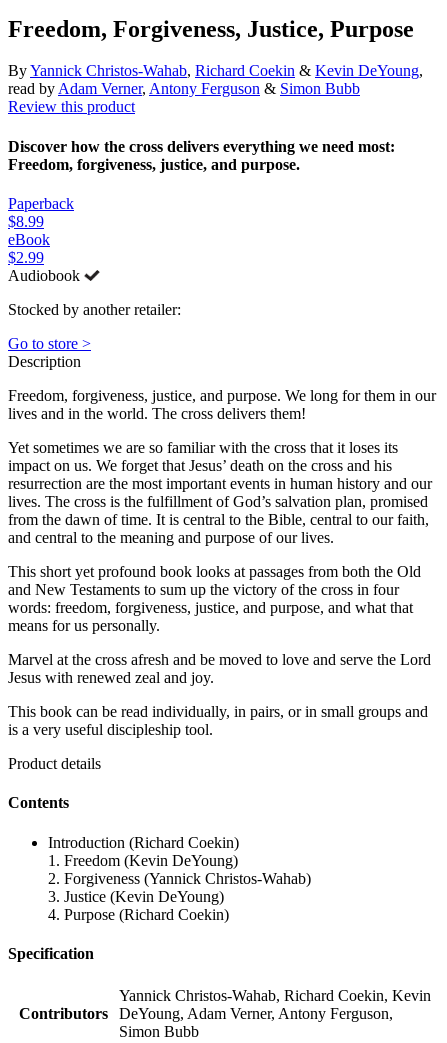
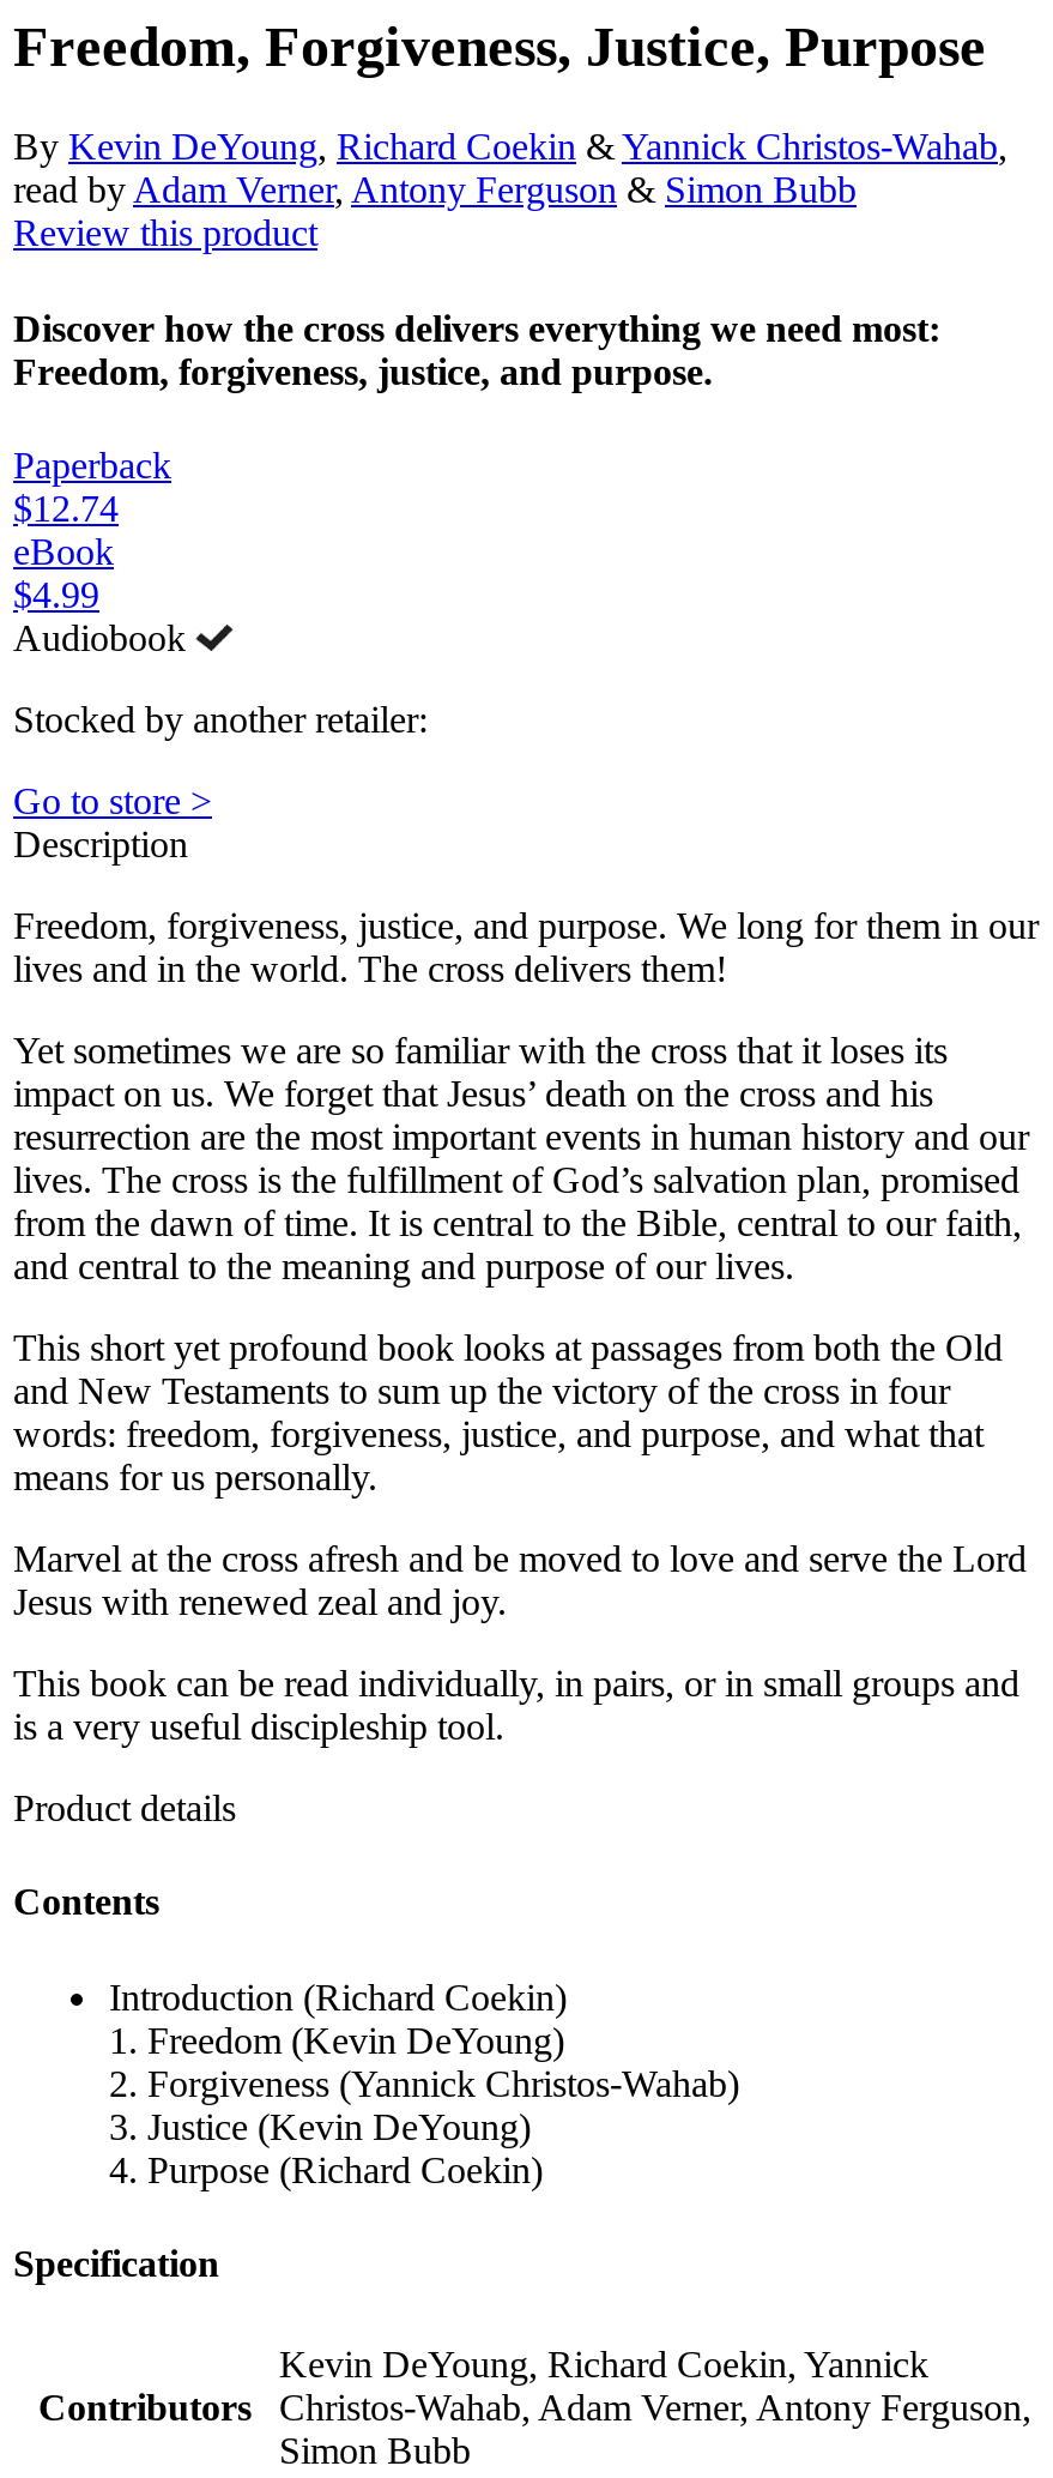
- By Yannick Christos-Wahab, Richard Coekin & Kevin DeYoung,
+ By Kevin DeYoung, Richard Coekin & Yannick Christos-Wahab,

- $8.99
+ $12.74

- $2.99
+ $4.99

- Yannick Christos-Wahab, Richard Coekin, Kevin
+ Kevin DeYoung, Richard Coekin, Yannick

- DeYoung, Adam Verner, Antony Ferguson,
+ Christos-Wahab, Adam Verner, Antony Ferguson,
